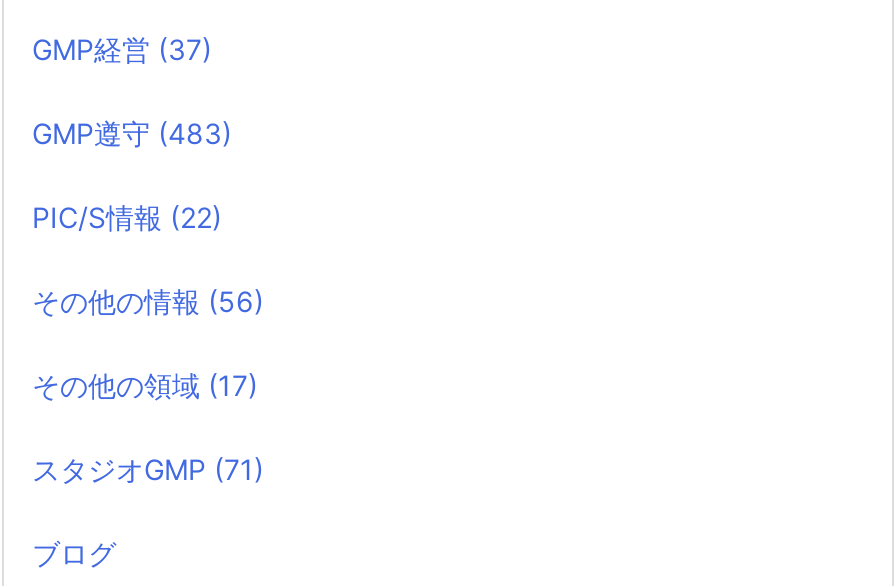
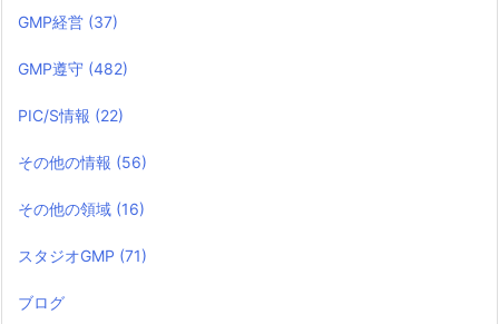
- GMP遵守(483)
+ GMP遵守(482)

- その他の領域(17)
+ その他の領域(16)
